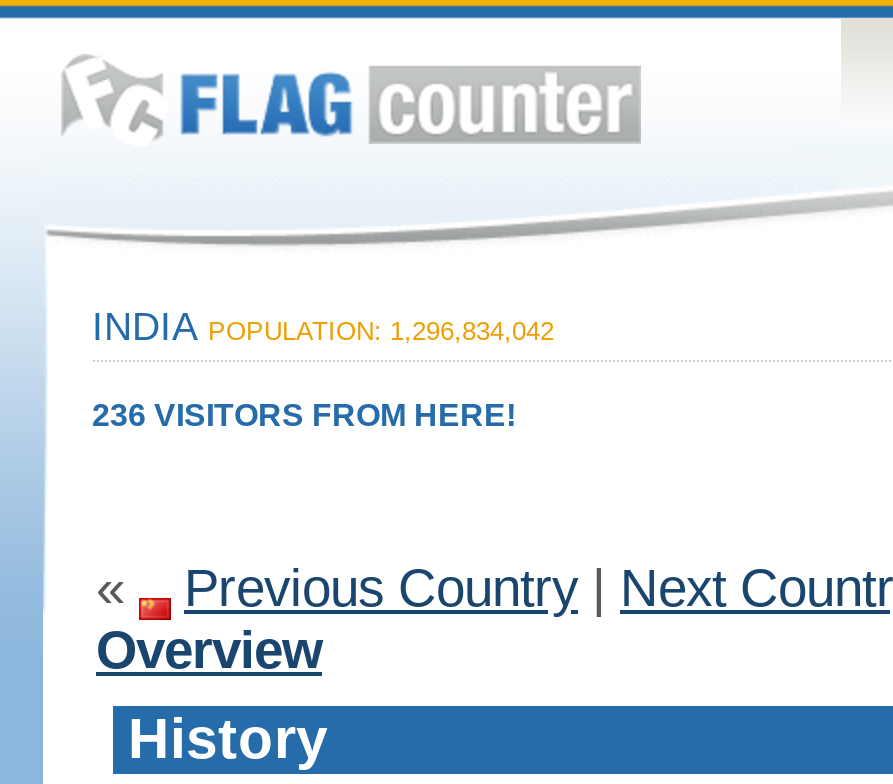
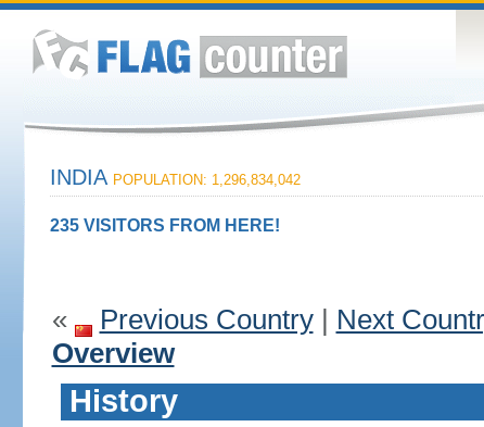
- 236 VISITORS FROM HERE!
+ 235 VISITORS FROM HERE!
